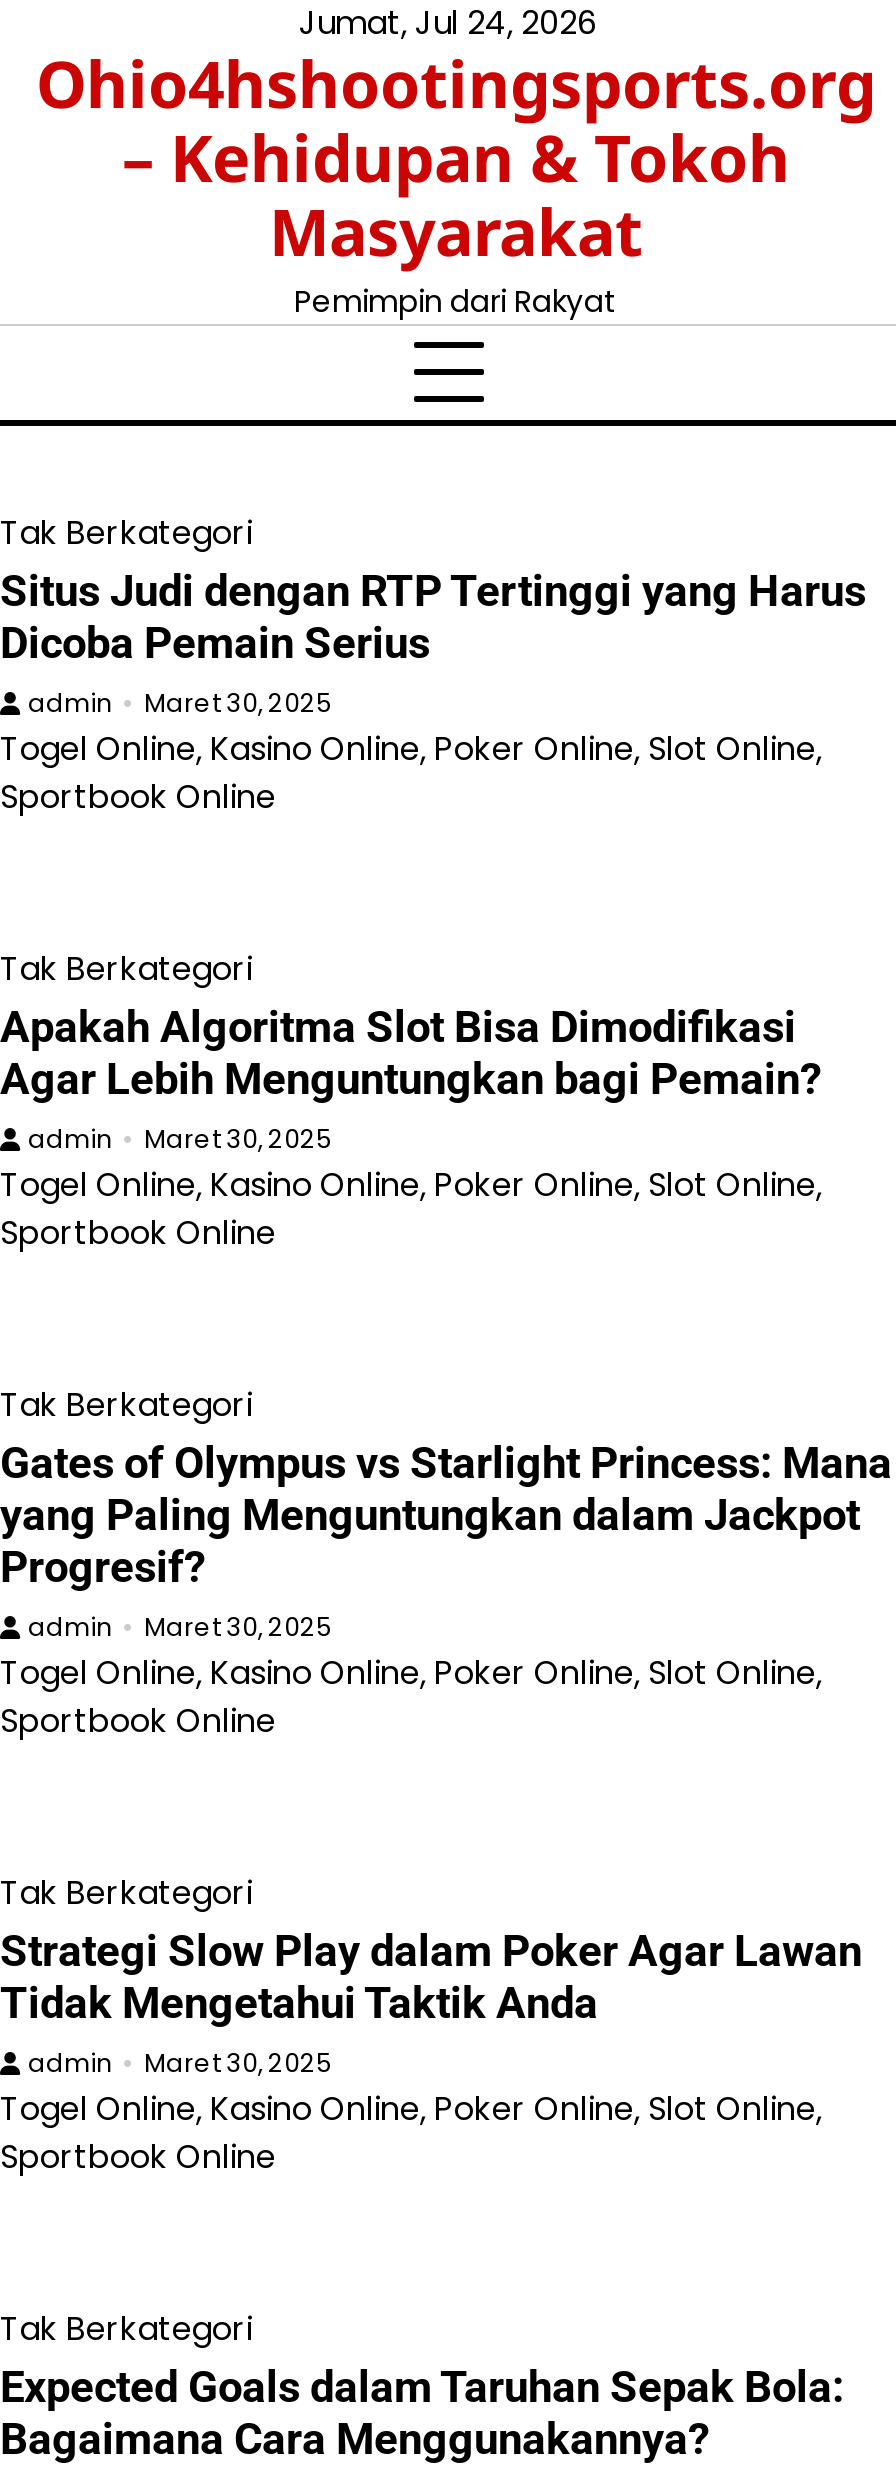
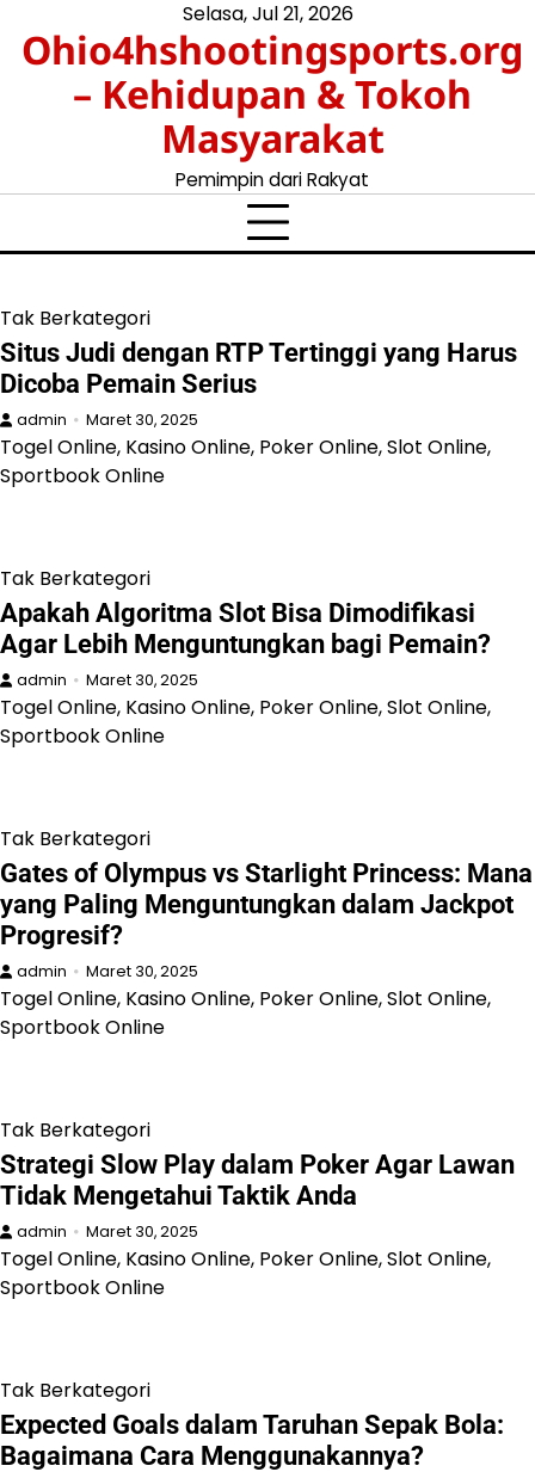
- Jumat, Jul 24, 2026
+ Selasa, Jul 21, 2026
